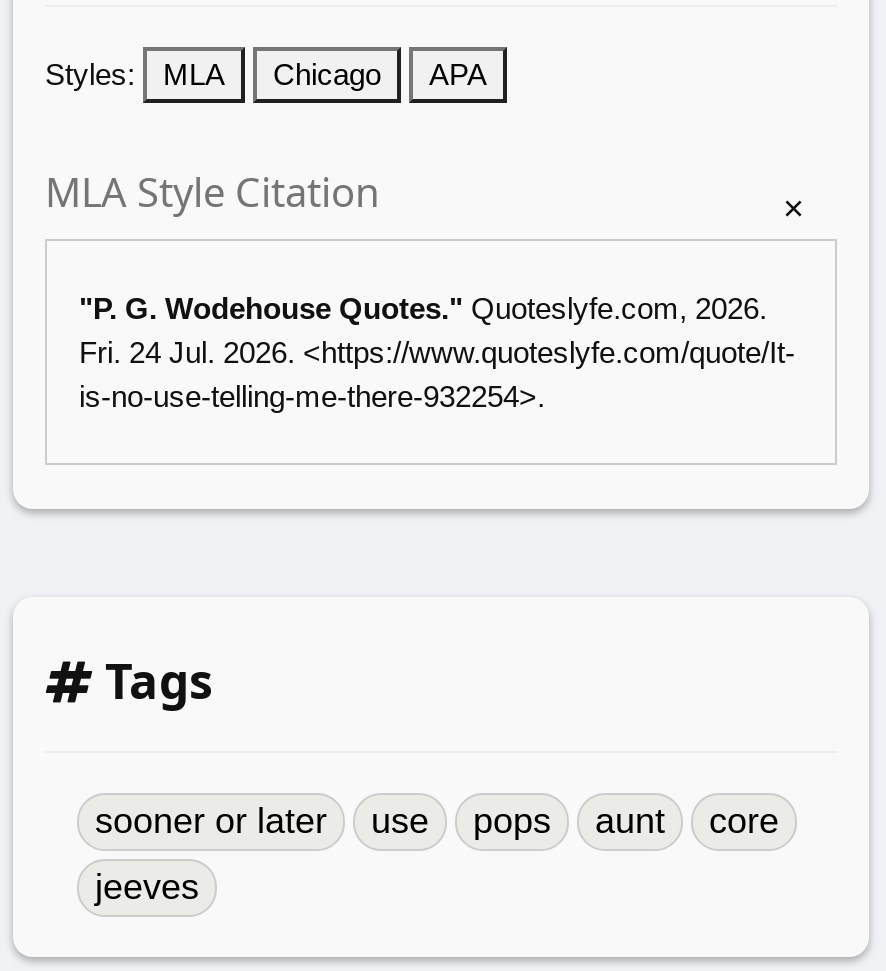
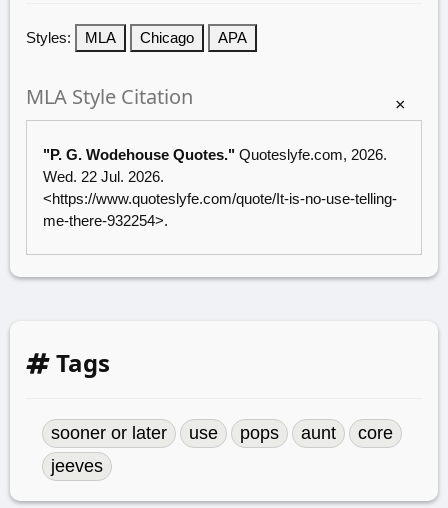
- Fri. 24 Jul. 2026. <https://www.quoteslyfe.com/quote/It-
- is-no-use-telling-me-there-932254>.
+ Wed. 22 Jul. 2026.
+ <https://www.quoteslyfe.com/quote/It-is-no-use-telling-
+ me-there-932254>.
